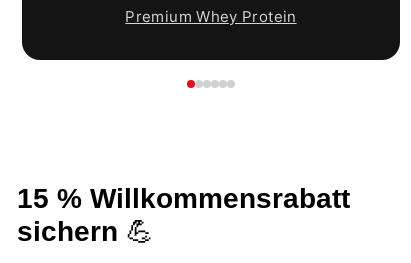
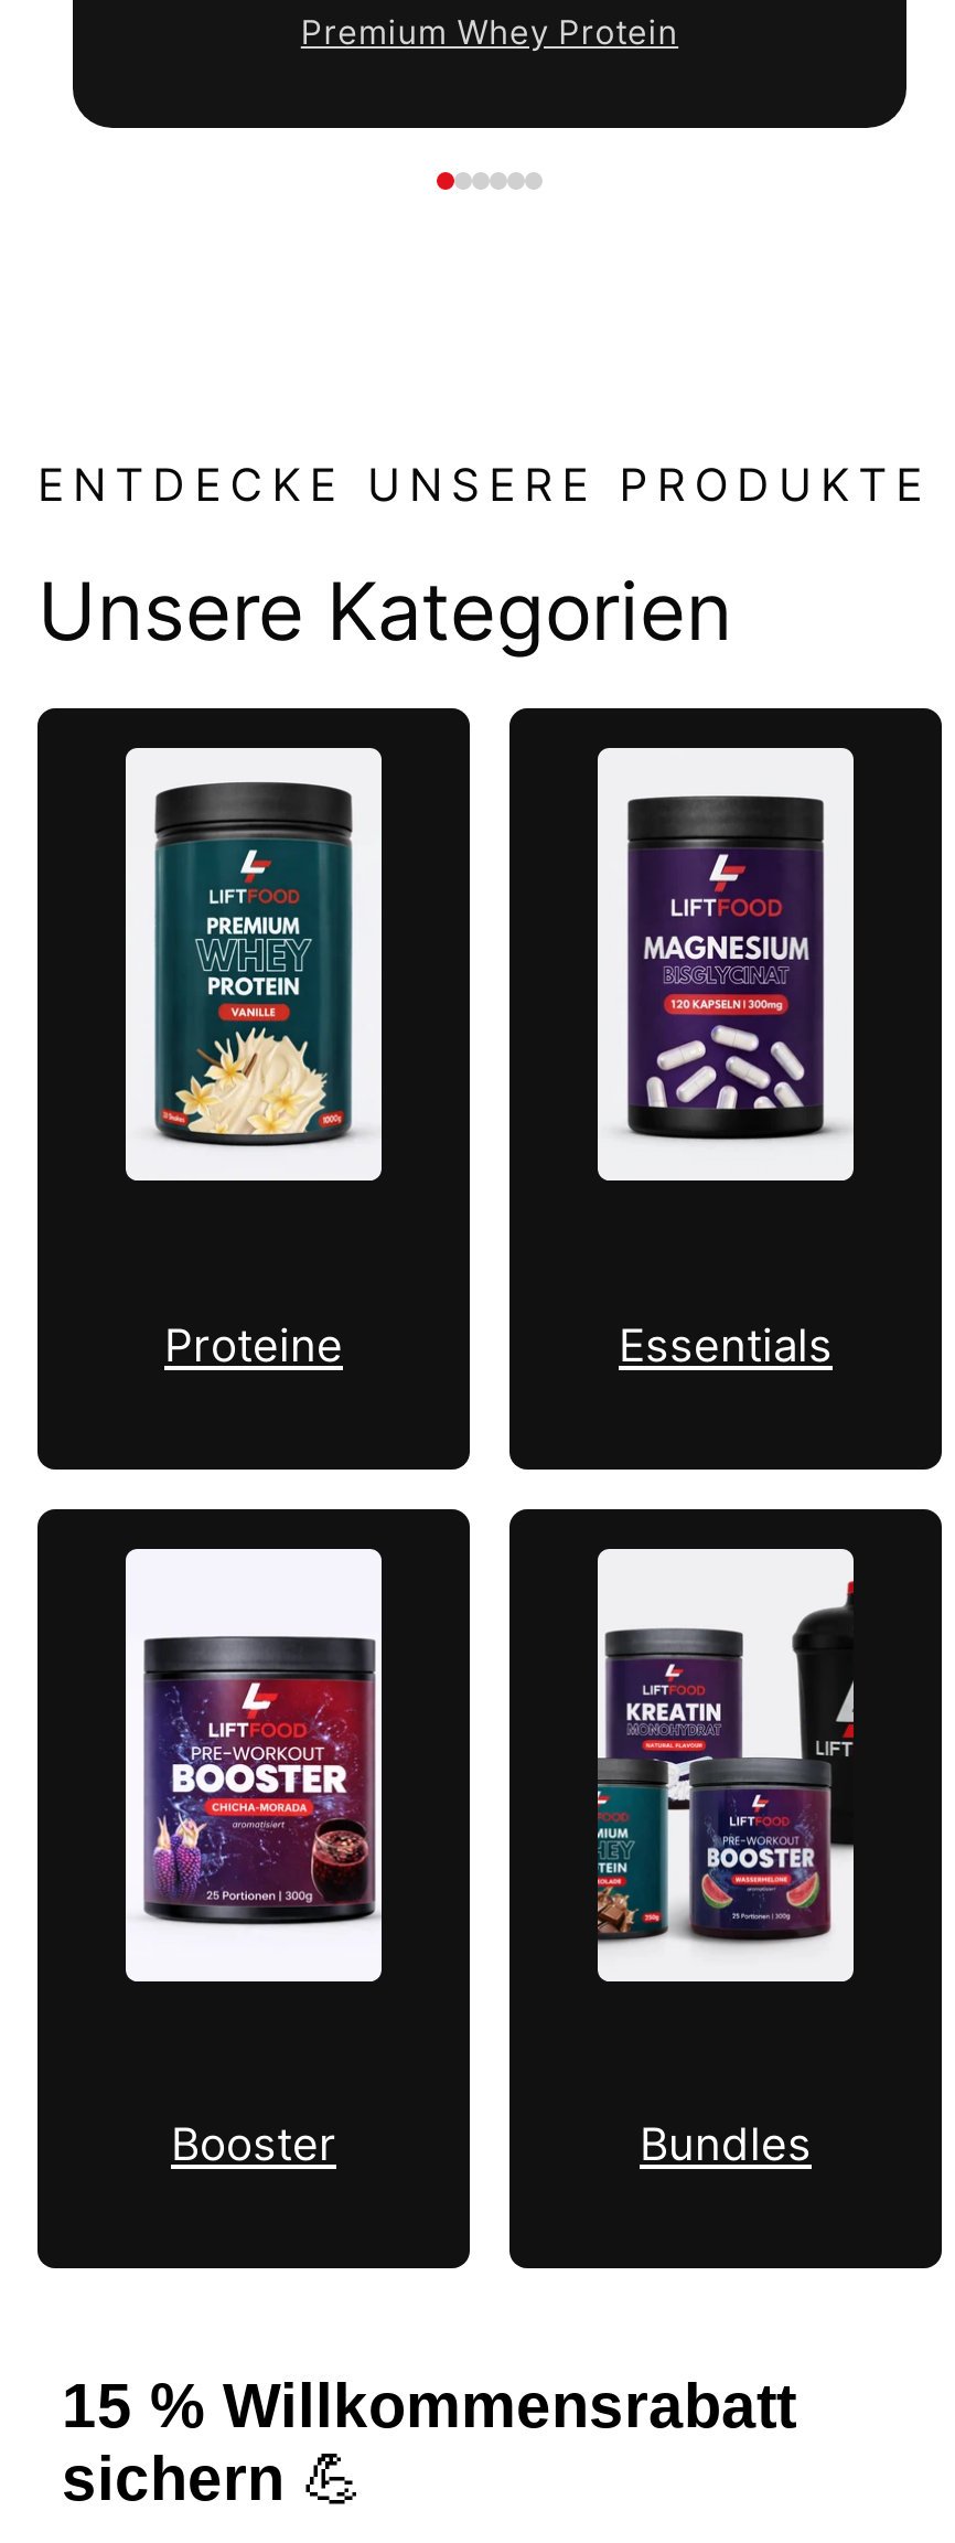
+ [image]
+ Proteine
+ Essentials

+ [image]
+ Booster
+ Bundles

+ ENTDECKE UNSERE PRODUKTE
+ Unsere Kategorien

+ [image]

+ [image]
